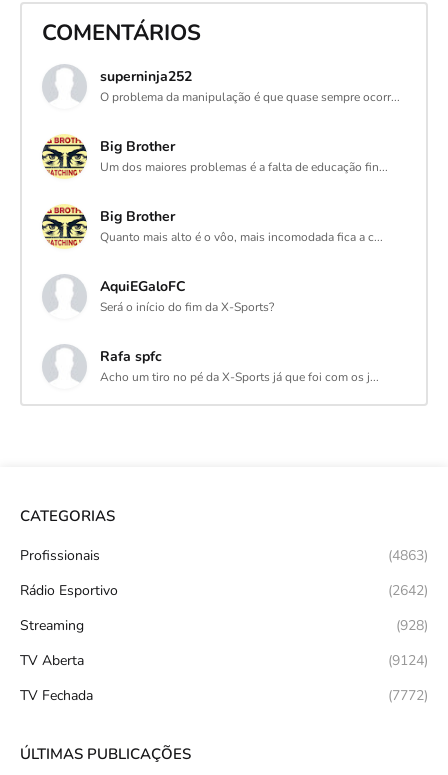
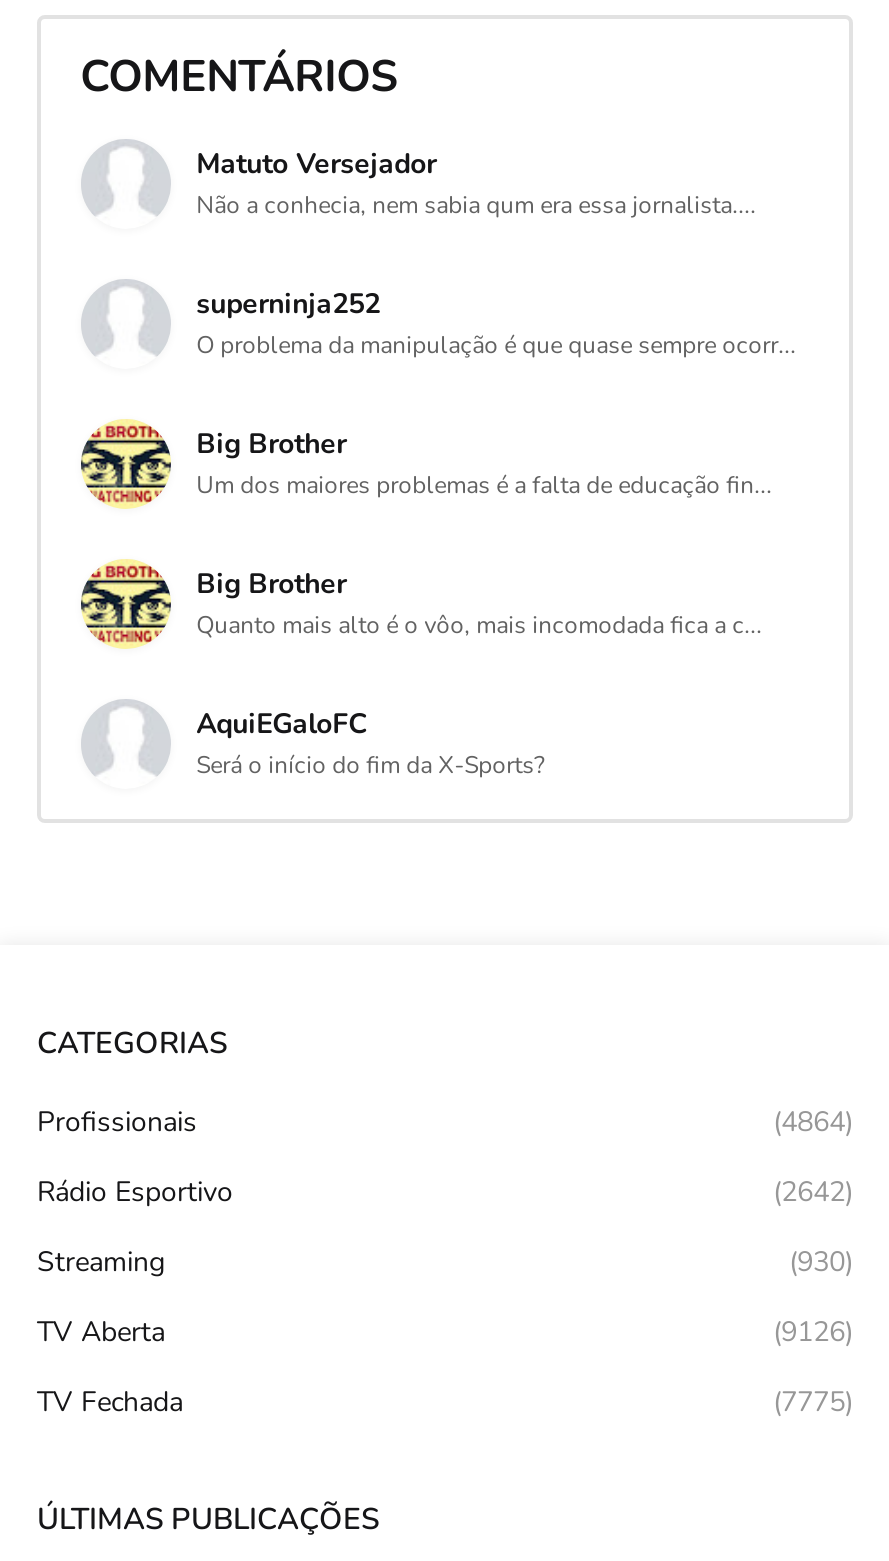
+ Matuto Versejador
+ Não a conhecia, nem sabia qum era essa jornalista....

moved down: [image] | superninja252 | O problema da manipulação é que quase sempre ocorr... | ... | AquiEGaloFC | Será o início do fim da X-Sports?

- Rafa spfc
- Acho um tiro no pé da X-Sports já que foi com os j...

- (4863)
+ (4864)

- (928)
+ (930)

- (9124)
+ (9126)

- (7772)
+ (7775)
